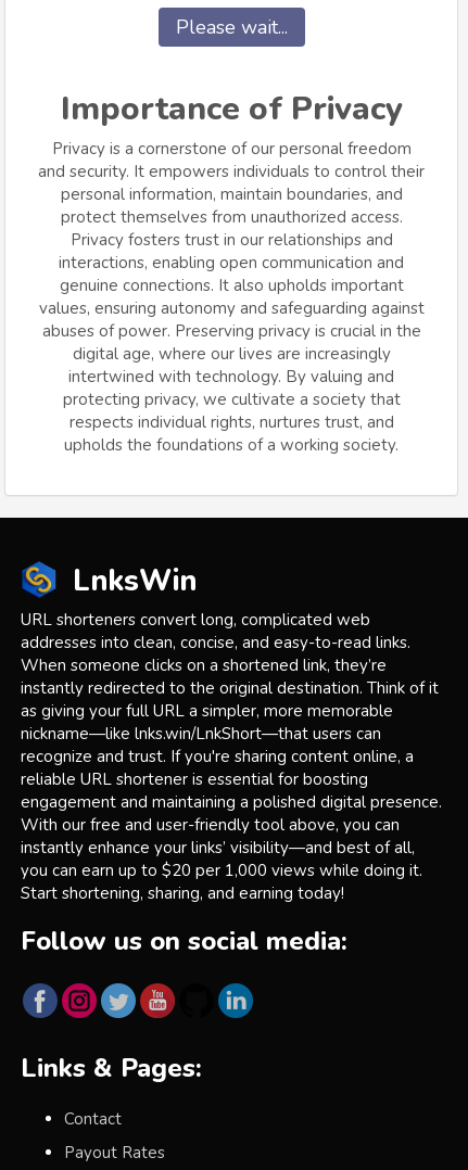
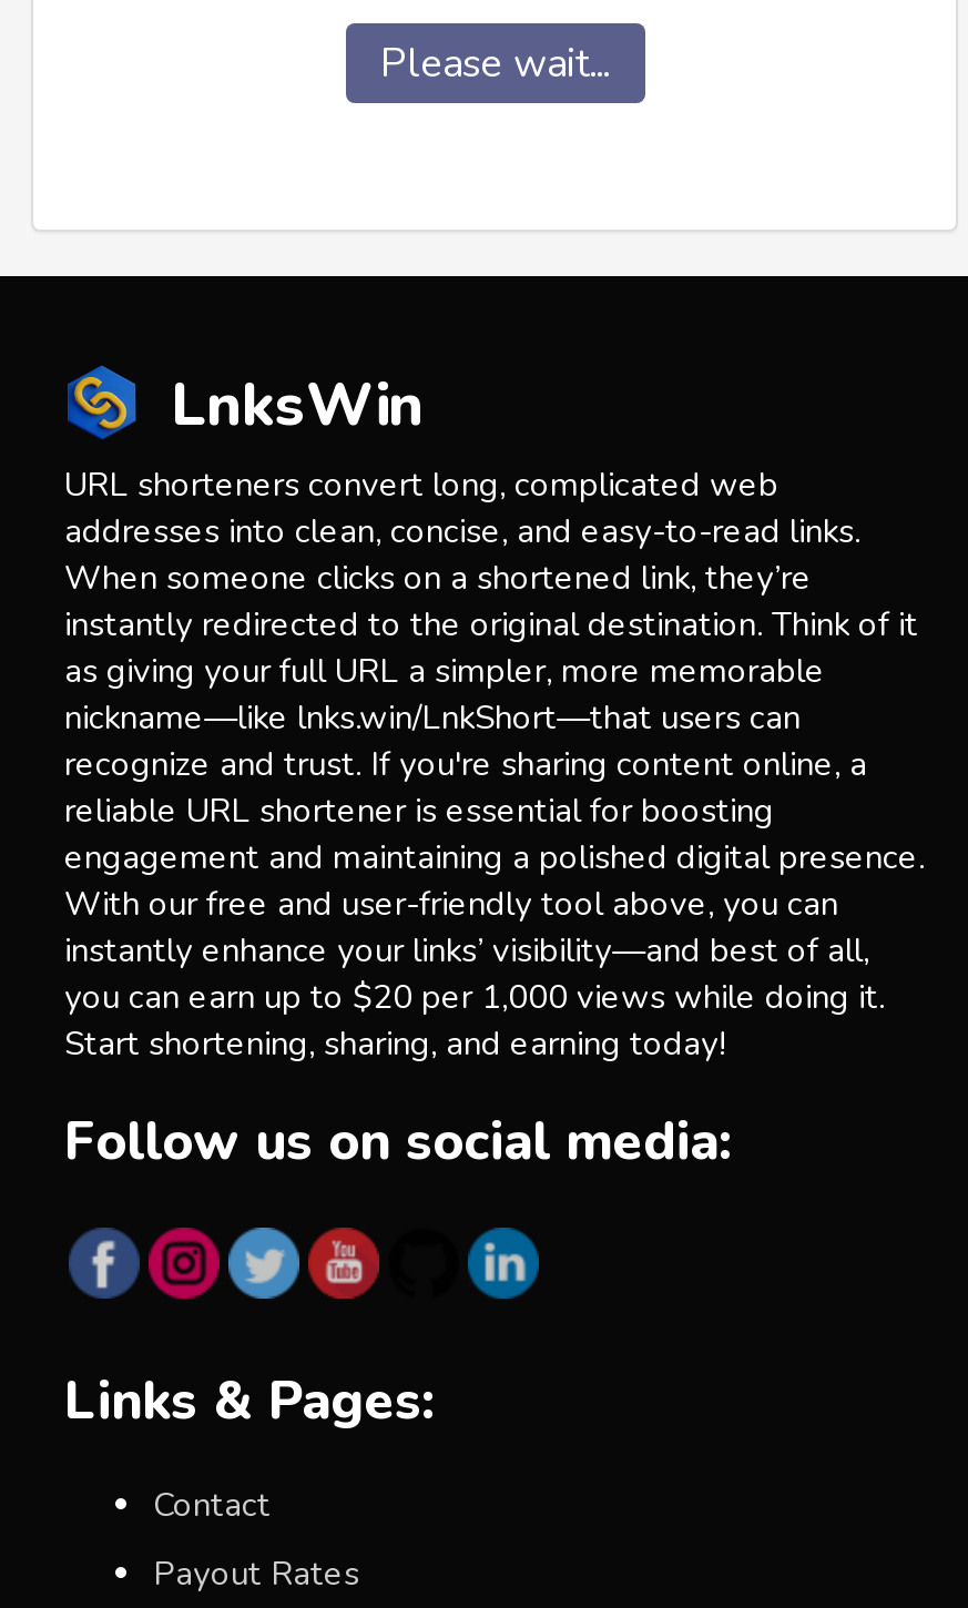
- Importance of Privacy
- Privacy is a cornerstone of our personal freedom
- and security. It empowers individuals to control their
- personal information, maintain boundaries, and
- protect themselves from unauthorized access.
- Privacy fosters trust in our relationships and
- interactions, enabling open communication and
- genuine connections. It also upholds important
- values, ensuring autonomy and safeguarding against
- abuses of power. Preserving privacy is crucial in the
- digital age, where our lives are increasingly
- intertwined with technology. By valuing and
- protecting privacy, we cultivate a society that
- respects individual rights, nurtures trust, and
- upholds the foundations of a working society.
